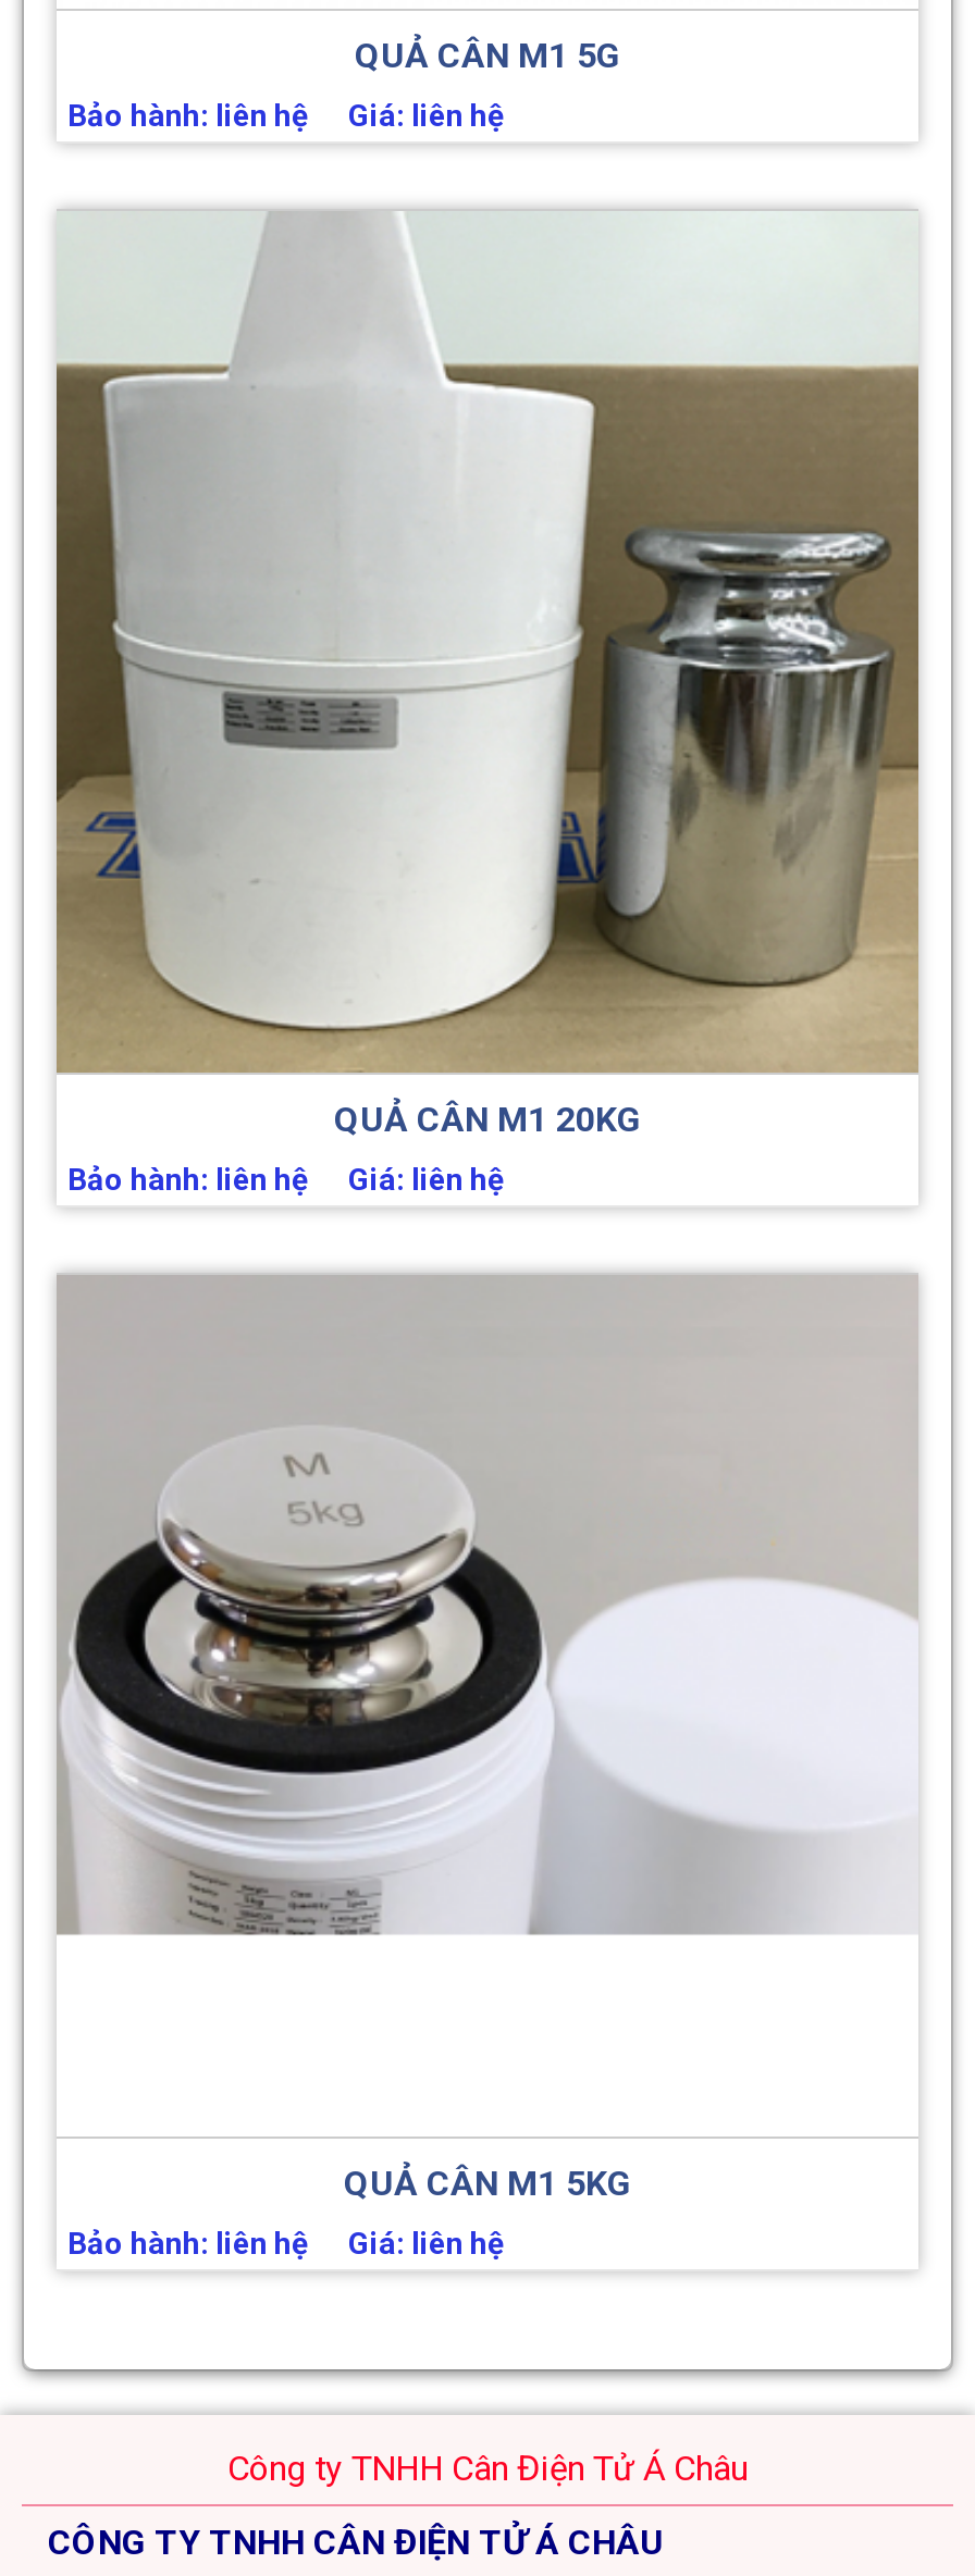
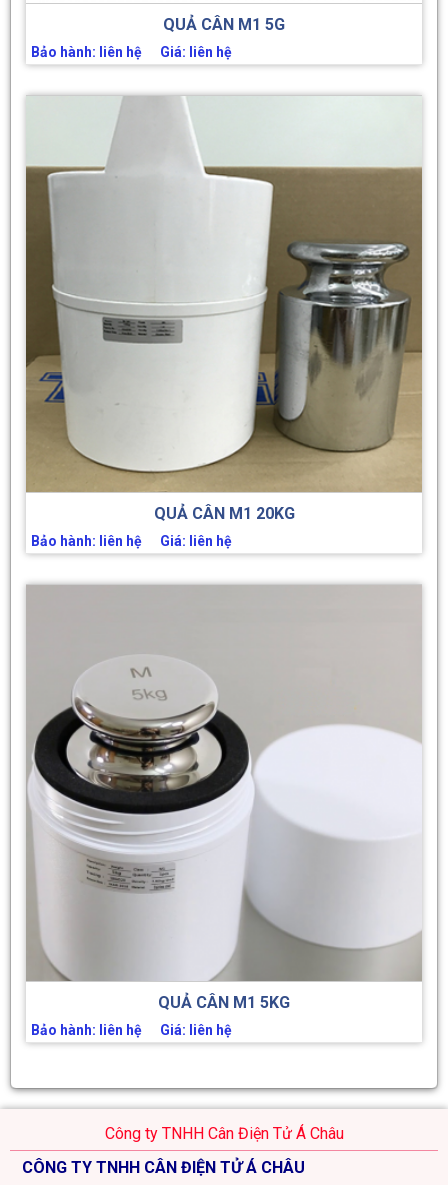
+ [image]
